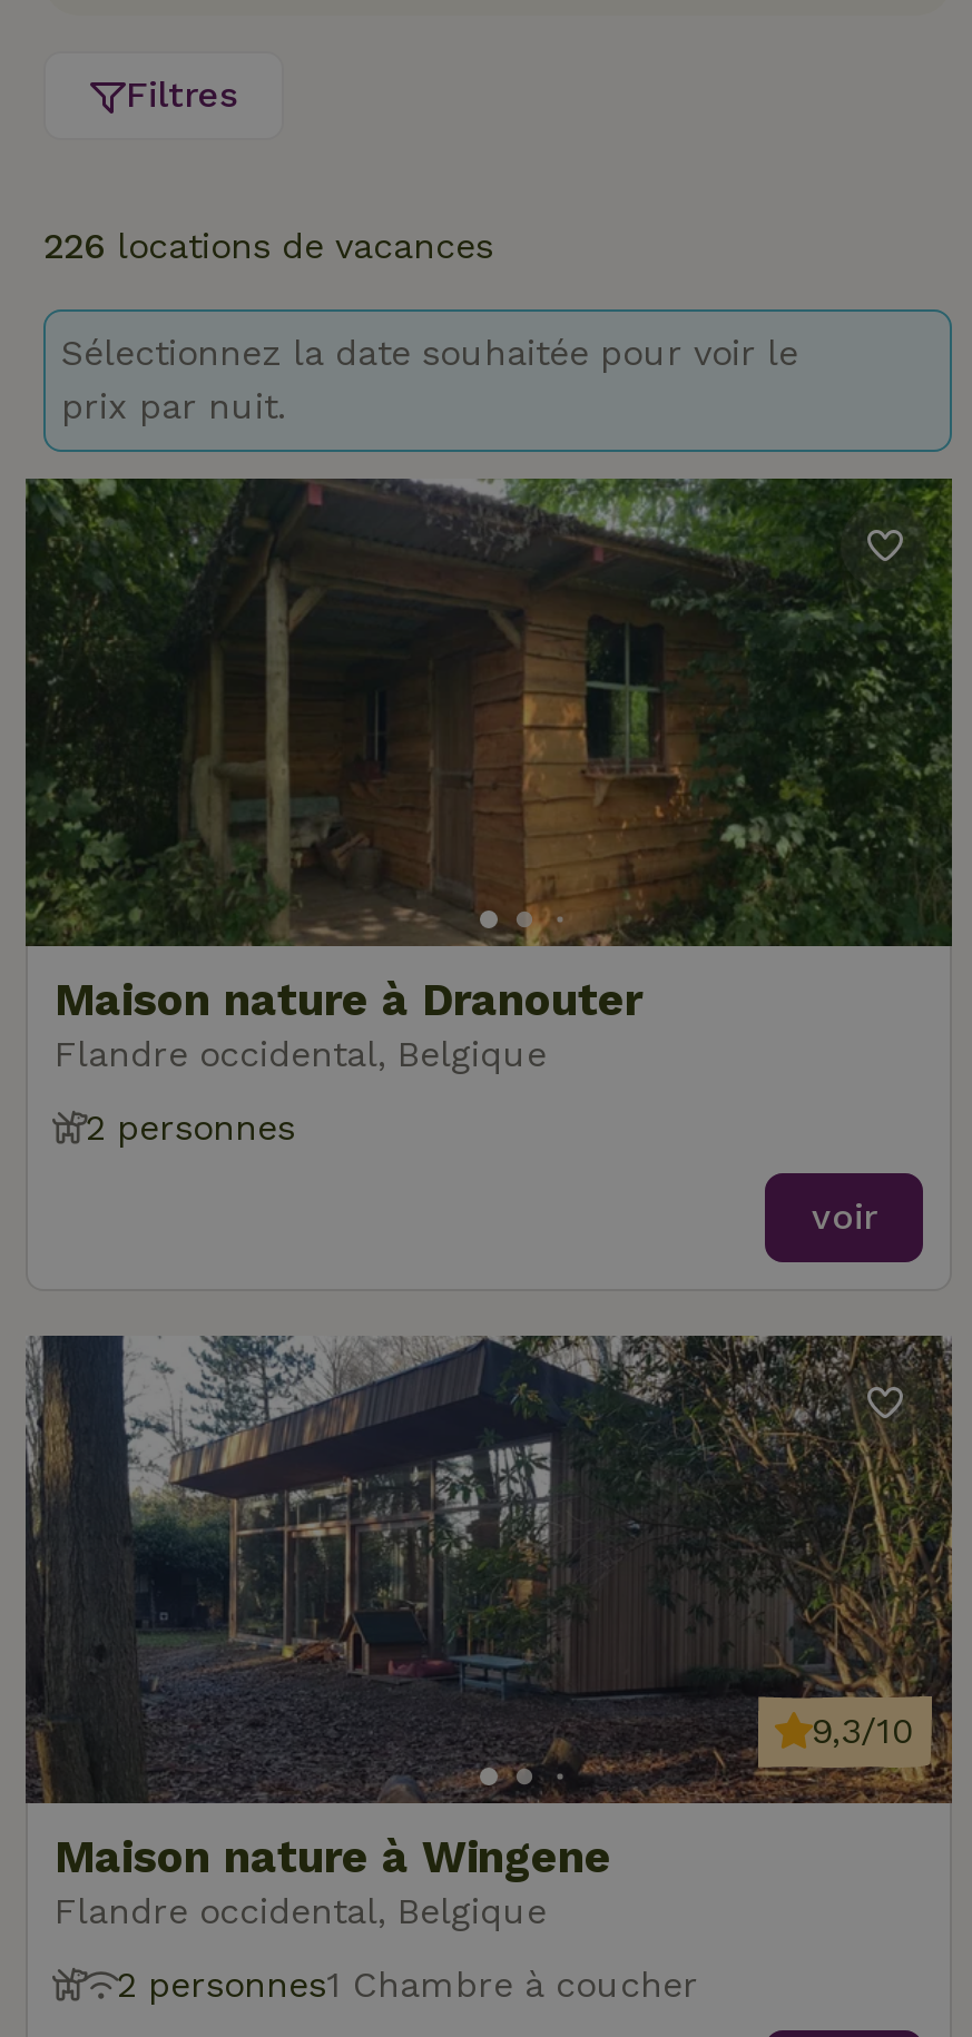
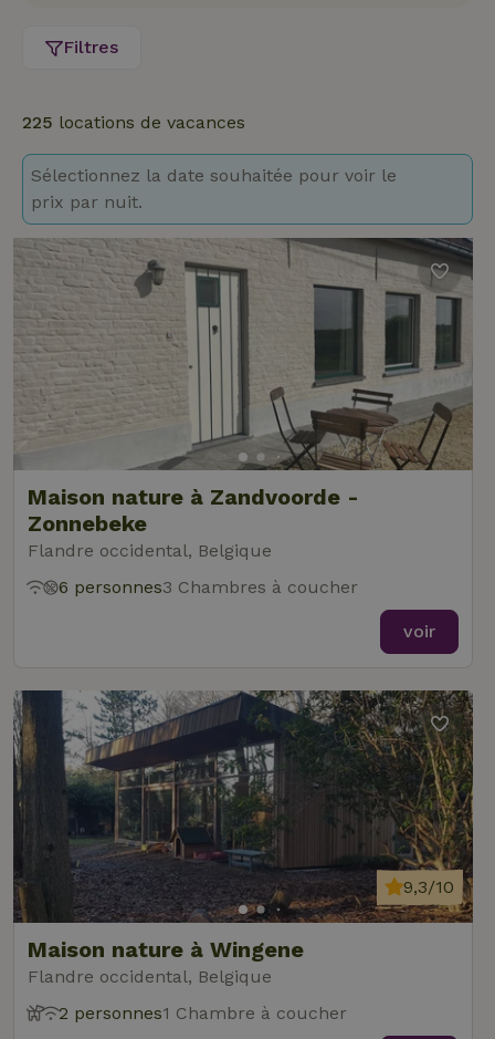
- 226 locations de vacances
+ 225 locations de vacances

- [image]
- Maison nature à Dranouter
+ [image]
+ Maison nature à Zandvoorde -
+ Zonnebeke

- 2 personnes
+ 6 personnes3 Chambres à coucher
